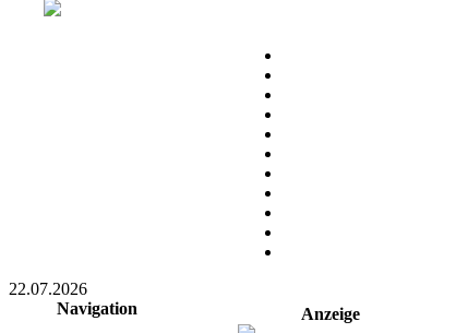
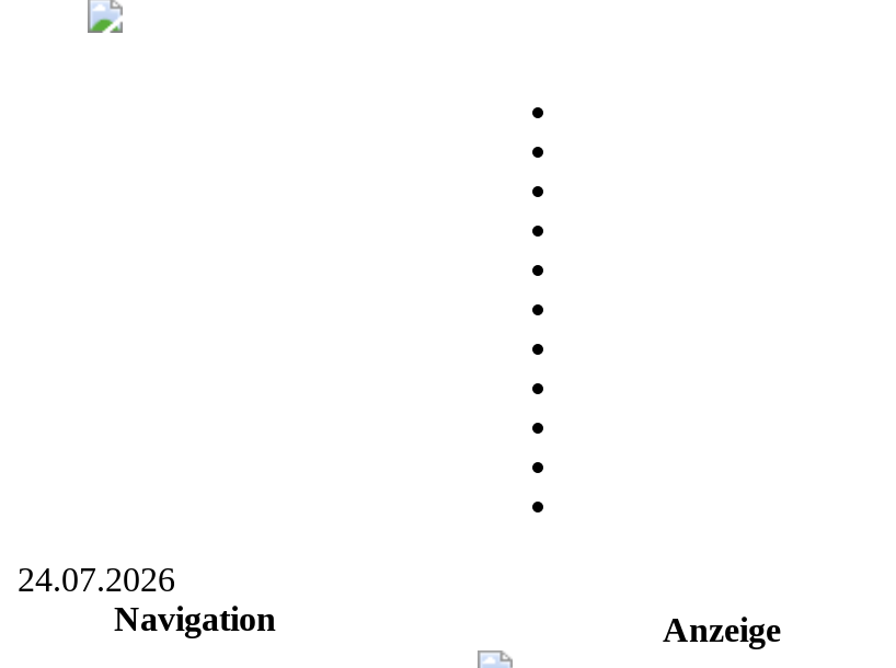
- 22.07.2026
+ 24.07.2026
